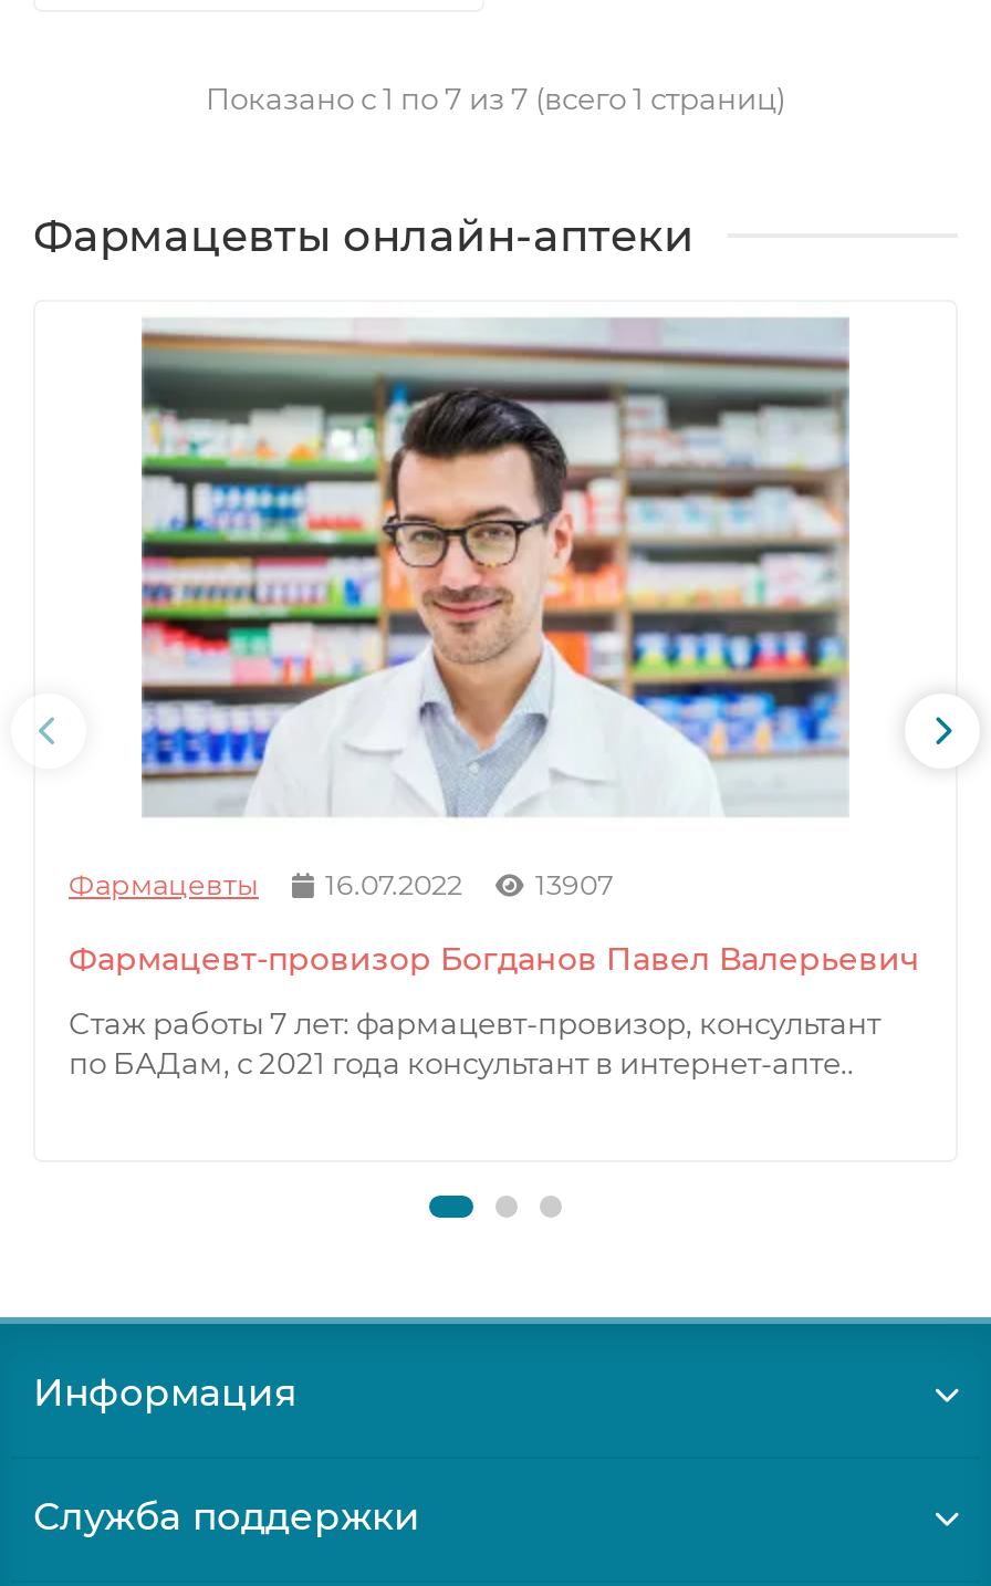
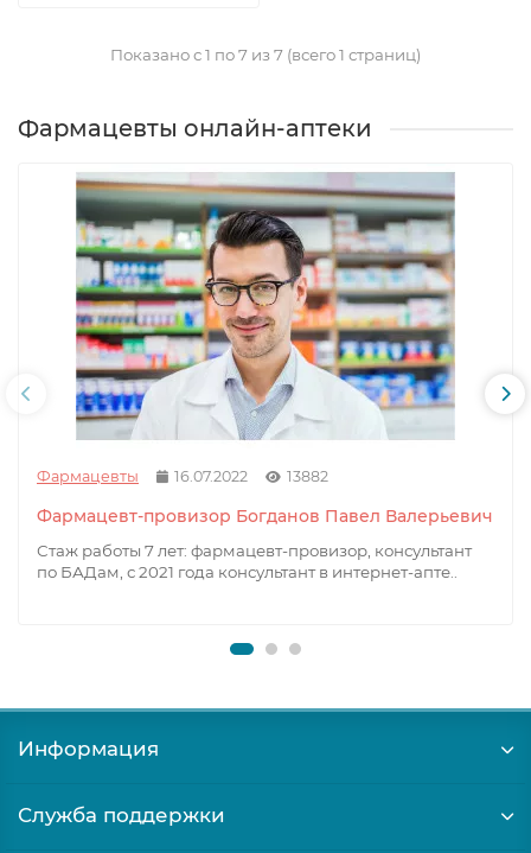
- 13907
+ 13882
